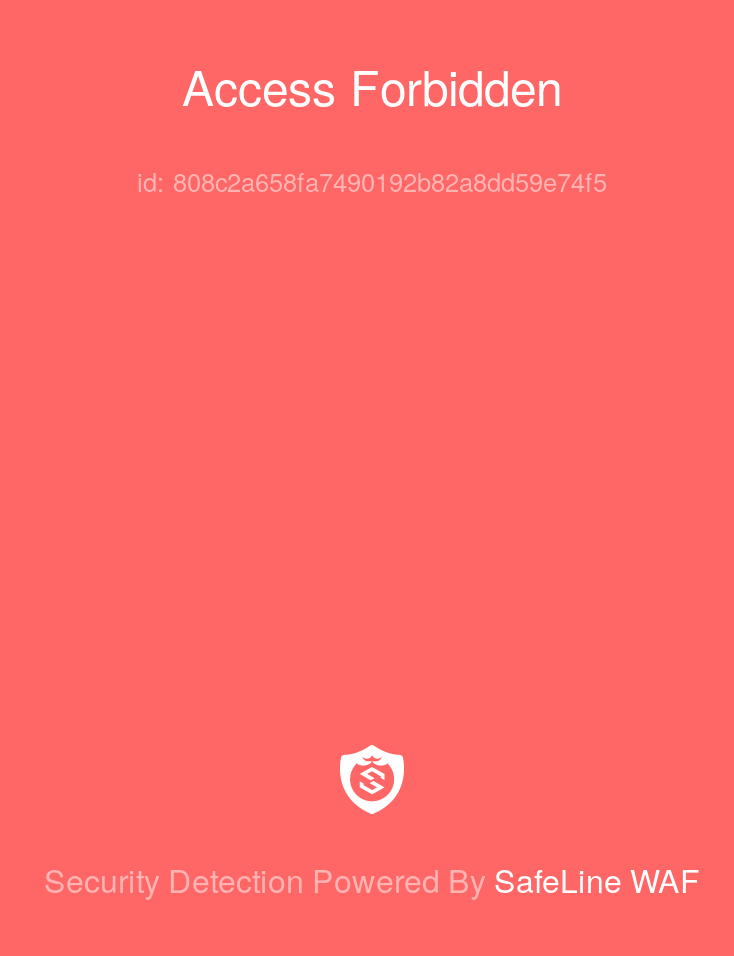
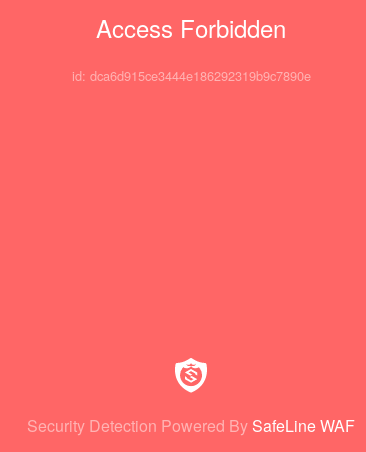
- id: 808c2a658fa7490192b82a8dd59e74f5
+ id: dca6d915ce3444e186292319b9c7890e
